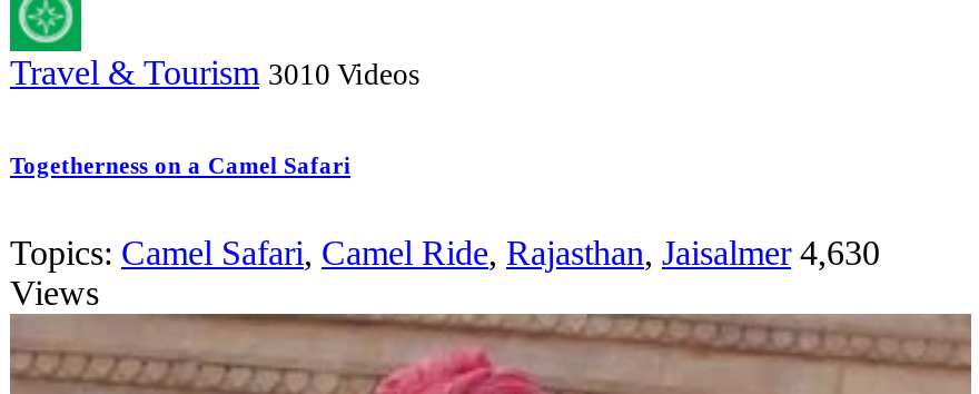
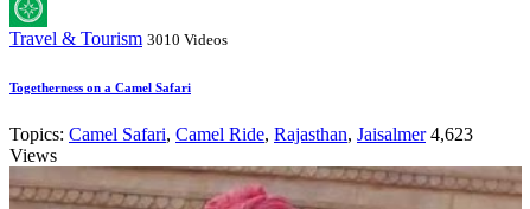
- Topics: Camel Safari, Camel Ride, Rajasthan, Jaisalmer 4,630
+ Topics: Camel Safari, Camel Ride, Rajasthan, Jaisalmer 4,623
